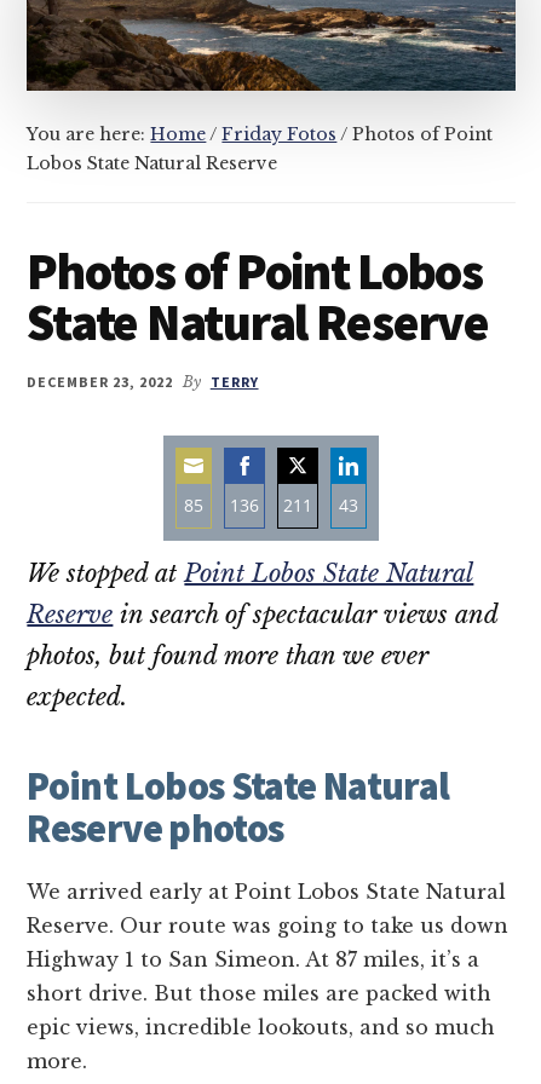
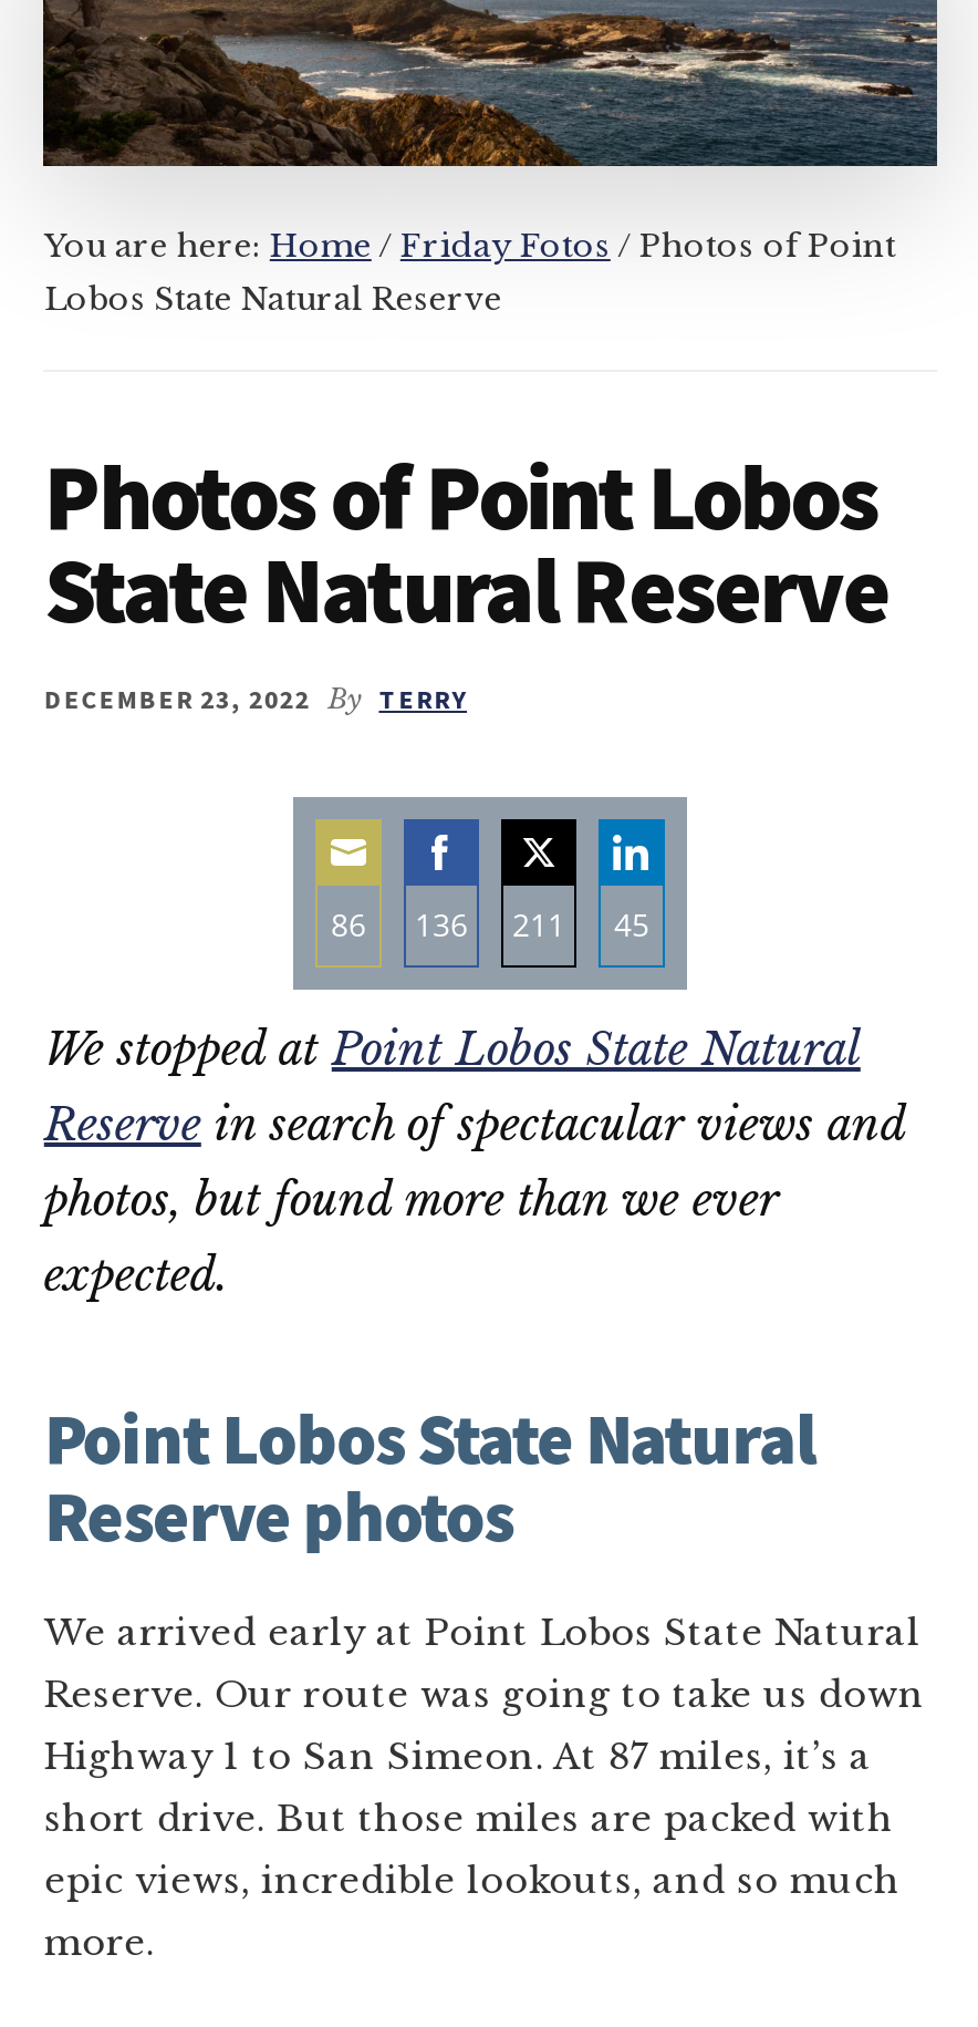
- 85
+ 86

- 43
+ 45
